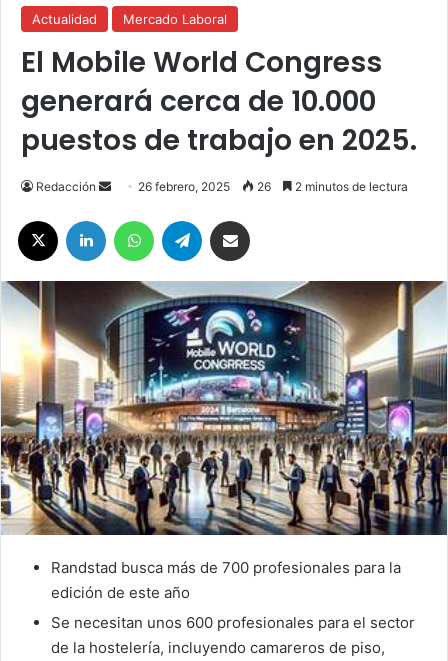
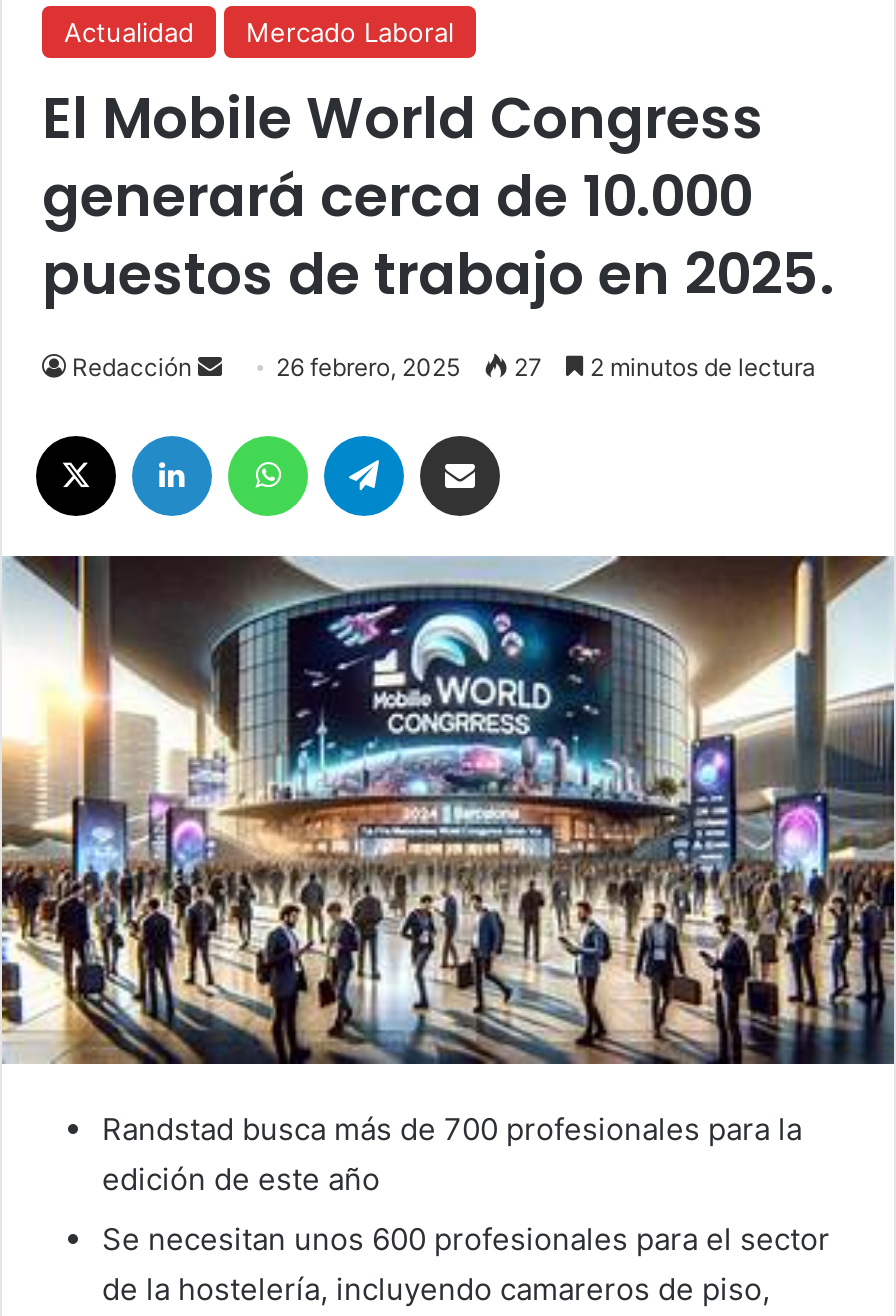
- 26
+ 27
